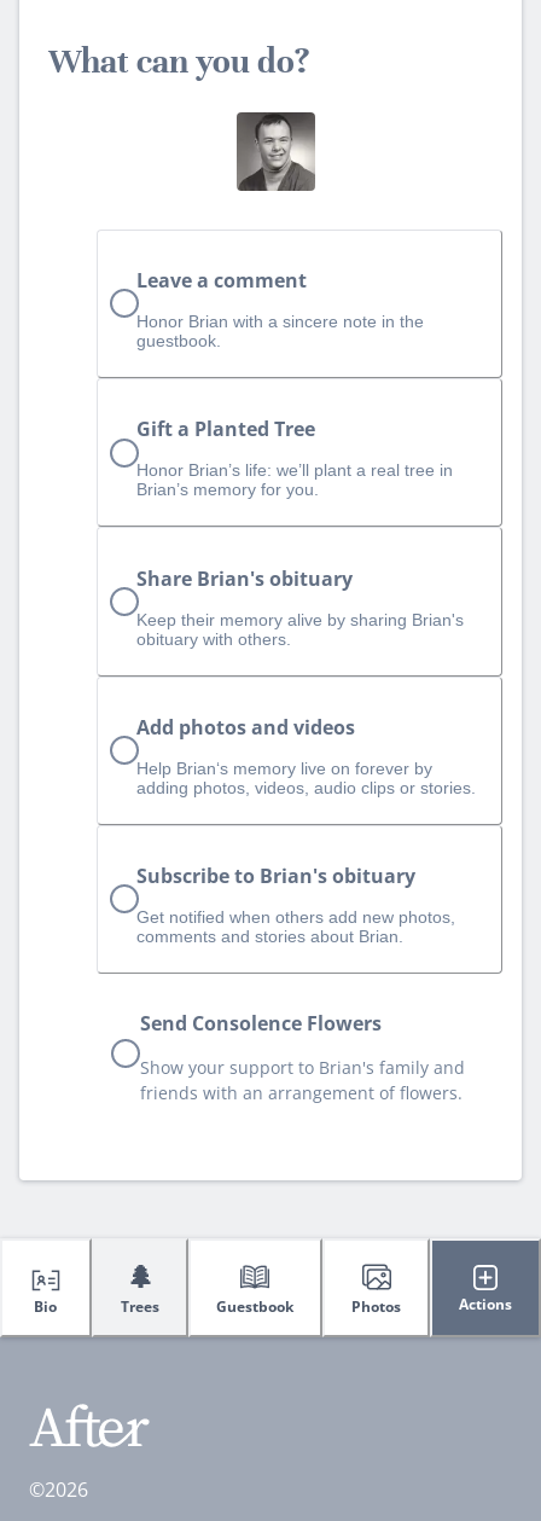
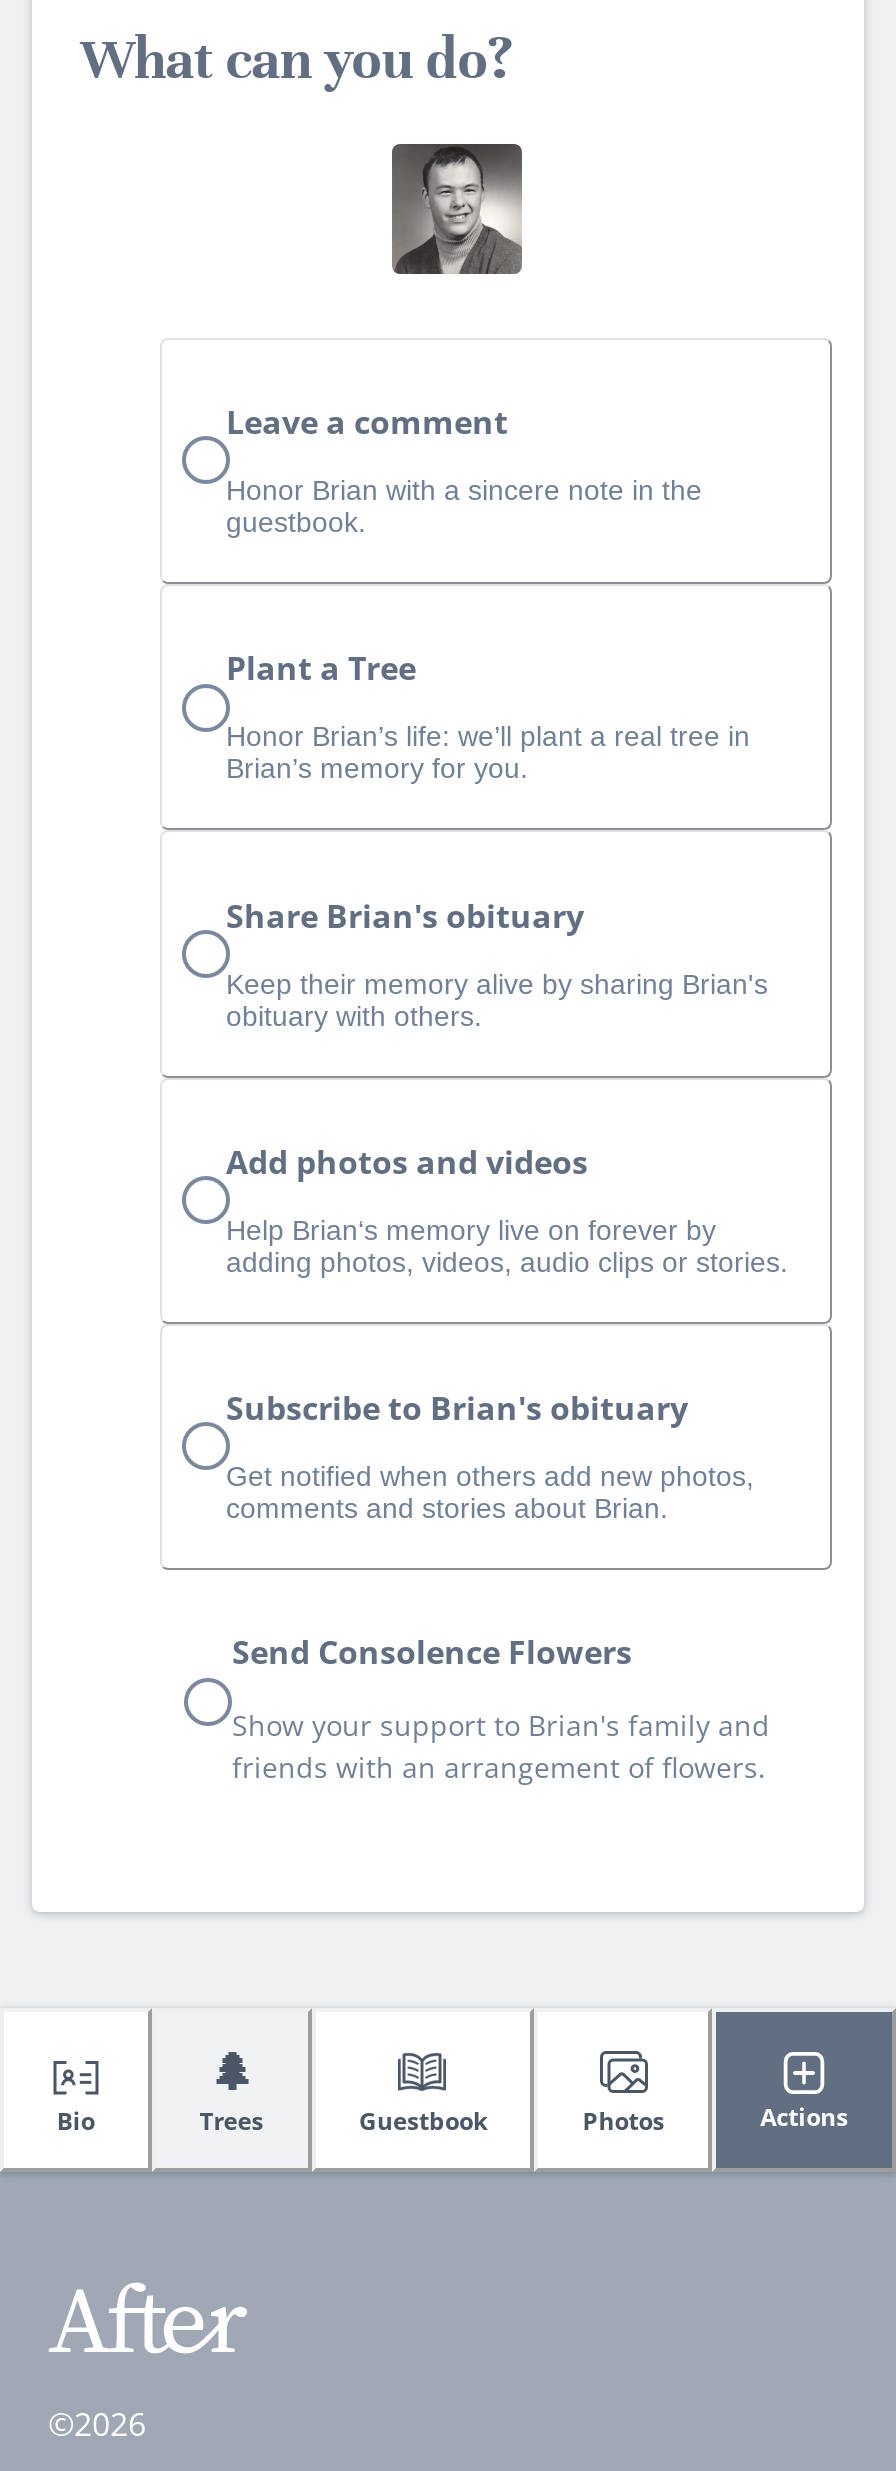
- Gift a Planted Tree
+ Plant a Tree
